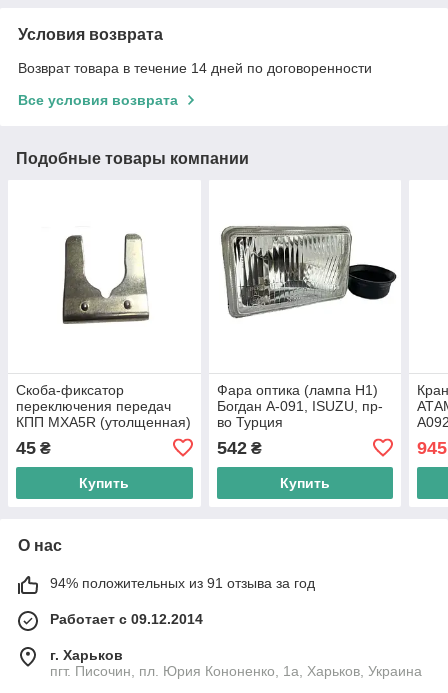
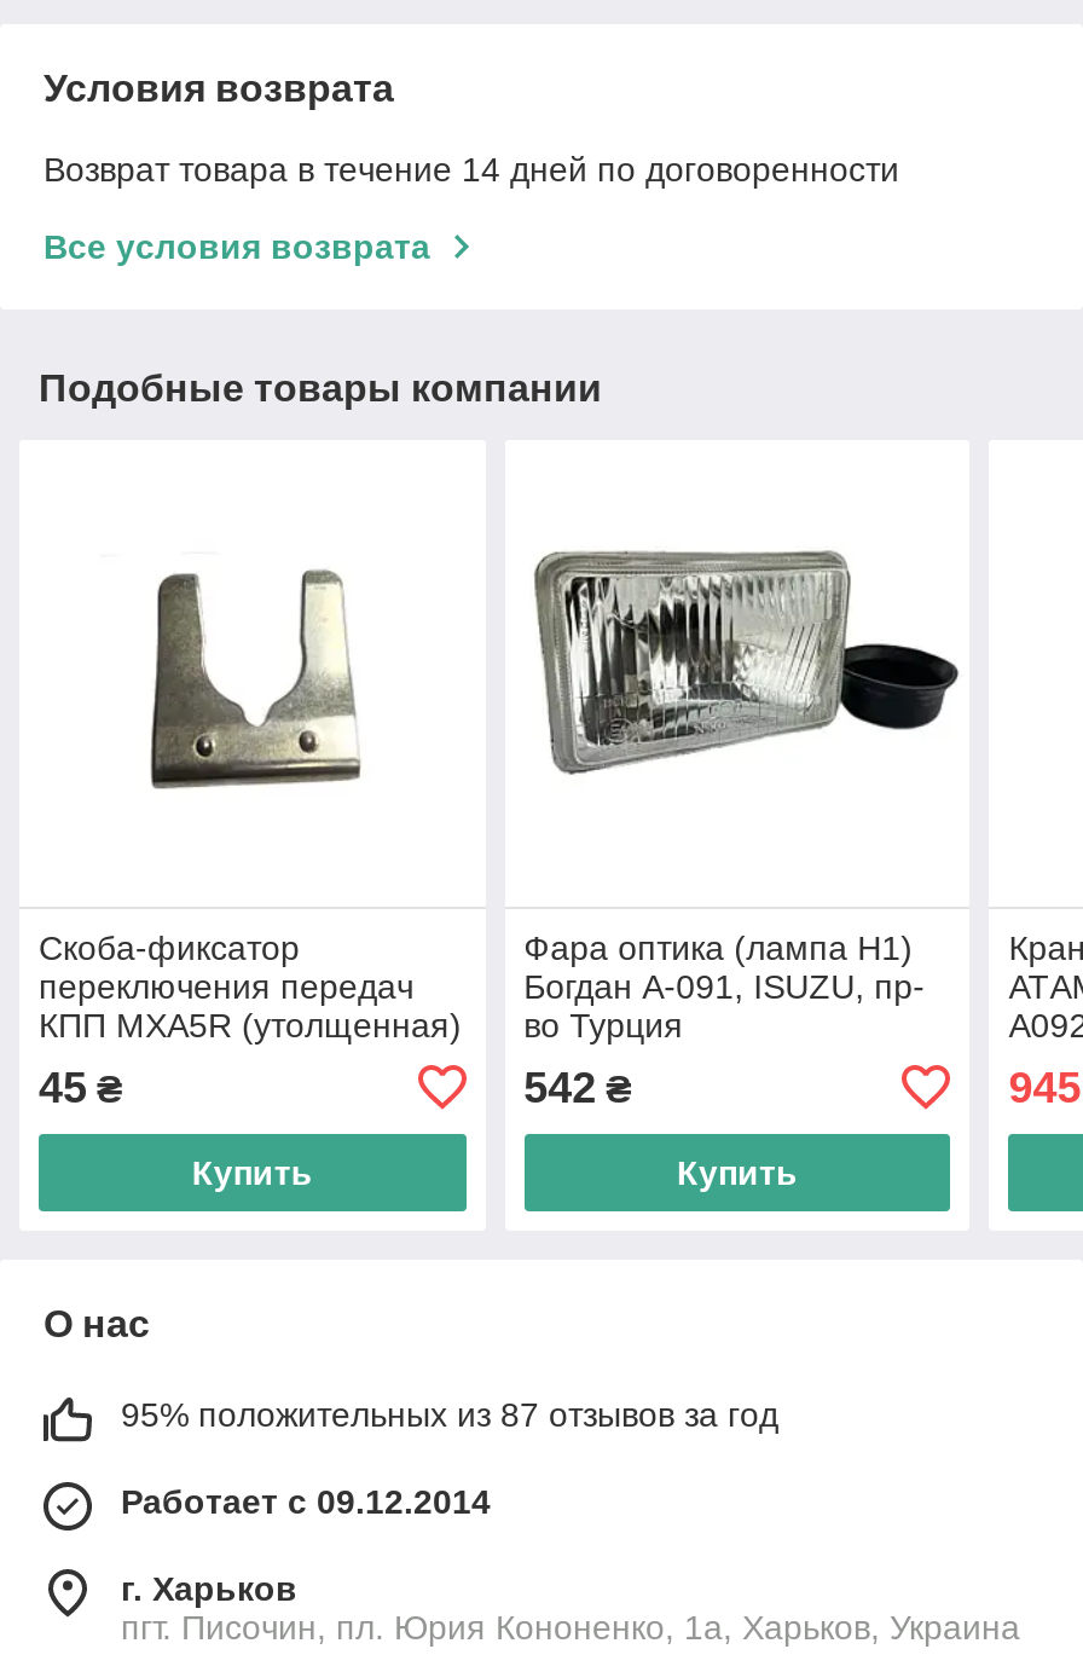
- 94% положительных из 91 отзыва за год
+ 95% положительных из 87 отзывов за год
